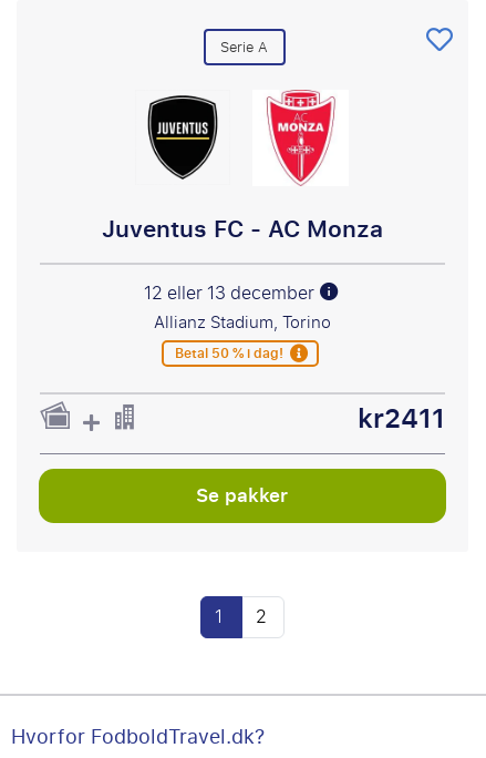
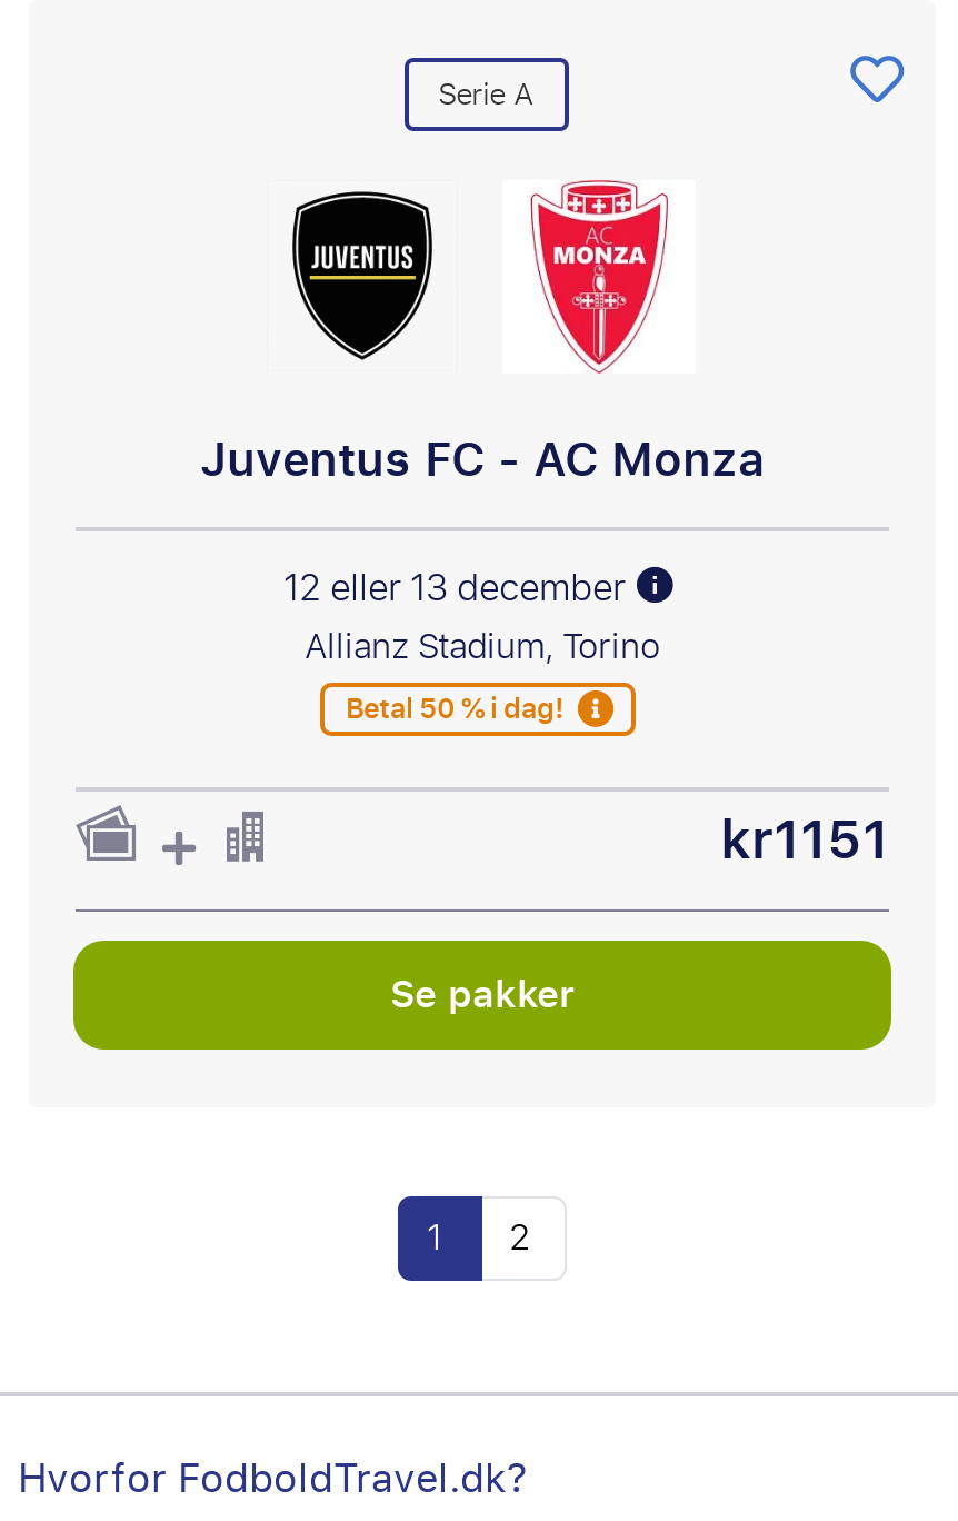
- kr2411
+ kr1151
